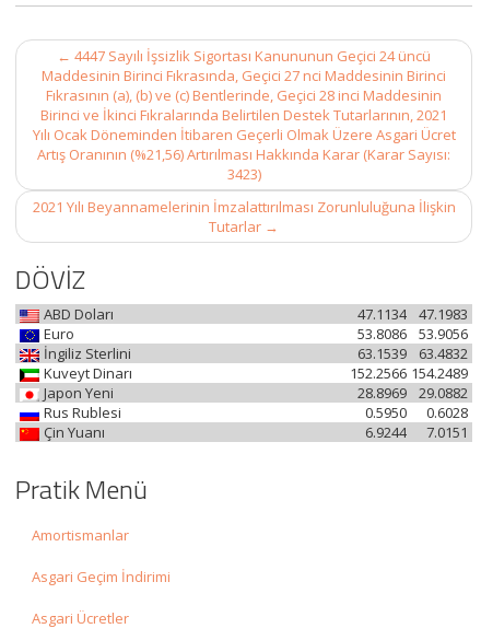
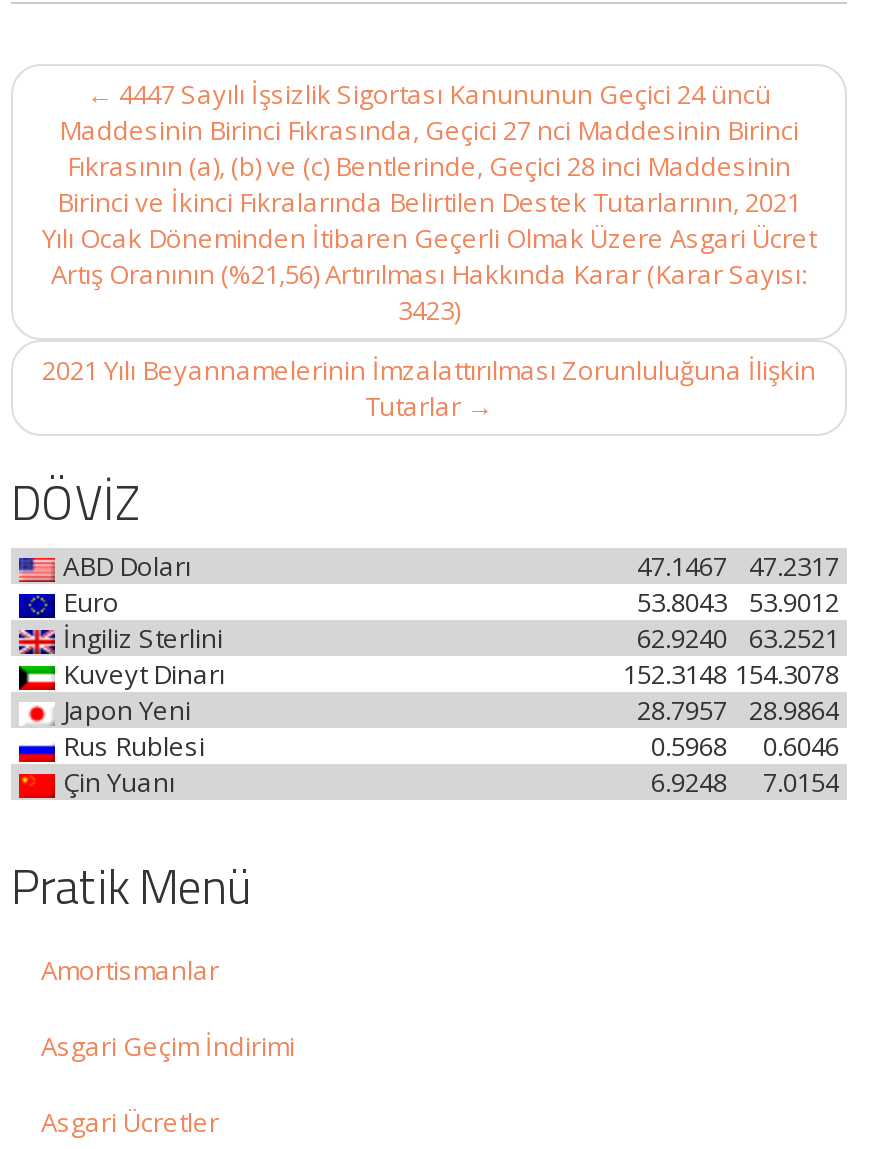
- 47.1134
+ 47.1467

- 47.1983
+ 47.2317

- 53.8086
+ 53.8043

- 53.9056
+ 53.9012

- 63.1539
+ 62.9240

- 63.4832
+ 63.2521

- 152.2566
+ 152.3148

- 154.2489
+ 154.3078

- 28.8969
+ 28.7957

- 29.0882
+ 28.9864

- 0.5950
+ 0.5968

- 0.6028
+ 0.6046

- 6.9244
+ 6.9248

- 7.0151
+ 7.0154
